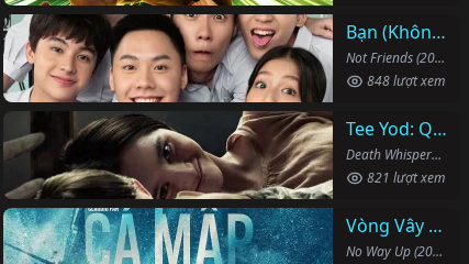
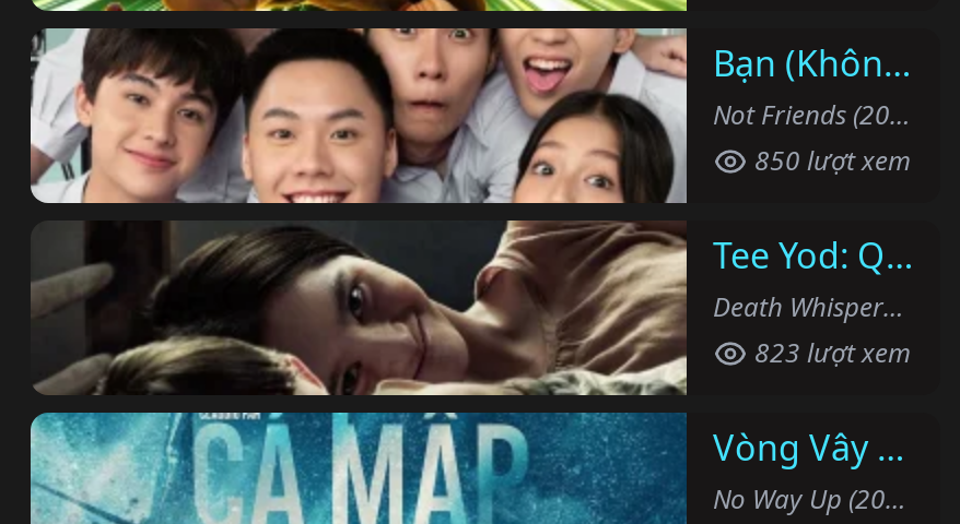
- 848 lượt xem
+ 850 lượt xem

- 821 lượt xem
+ 823 lượt xem
